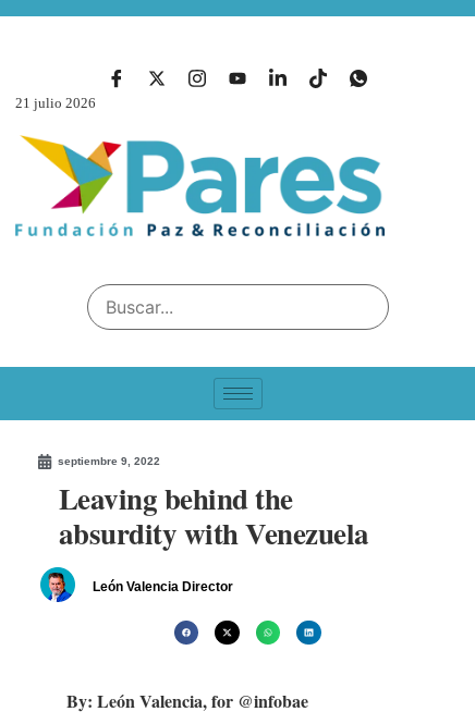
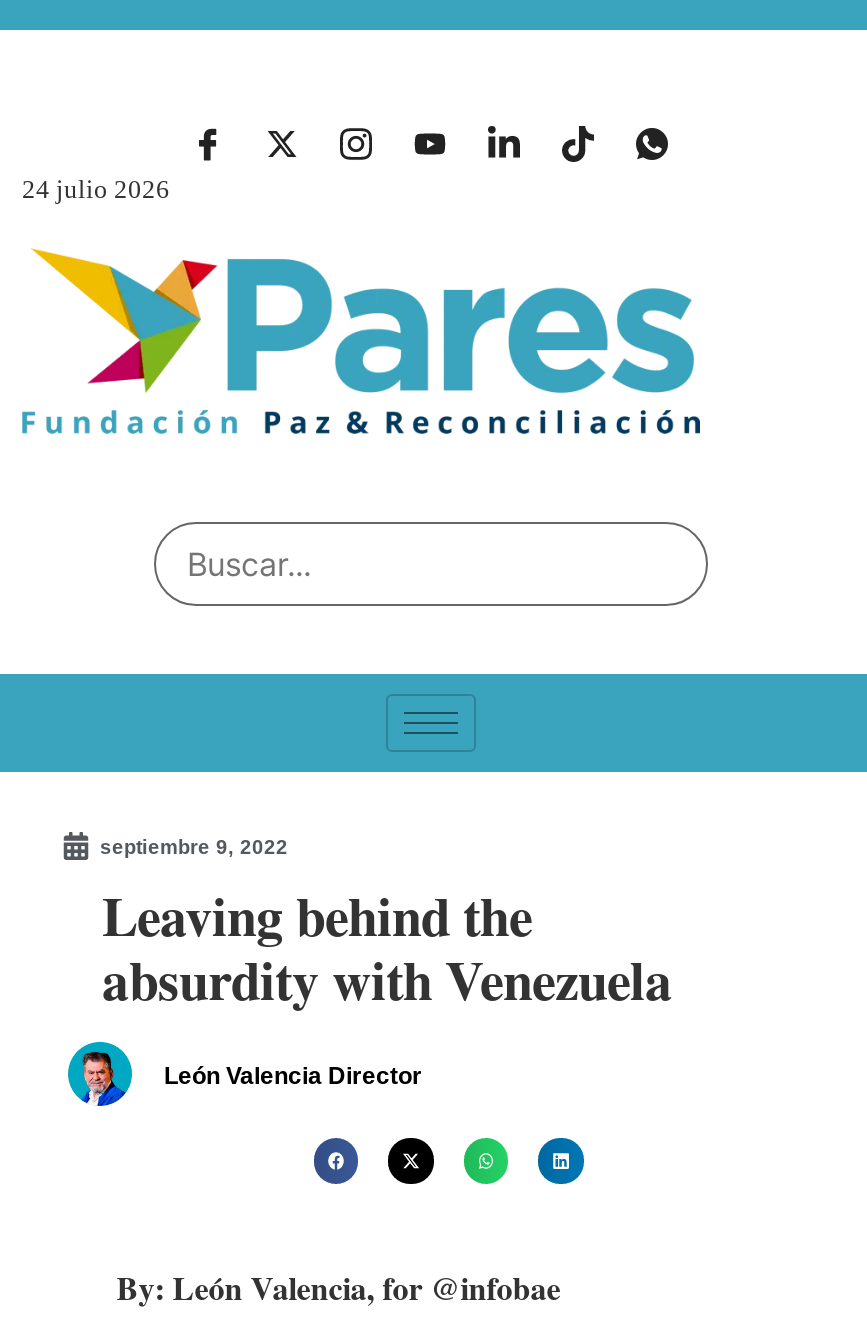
- 21 julio 2026
+ 24 julio 2026
